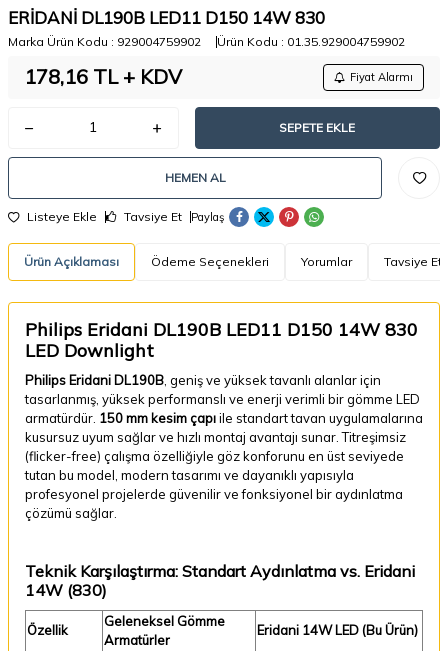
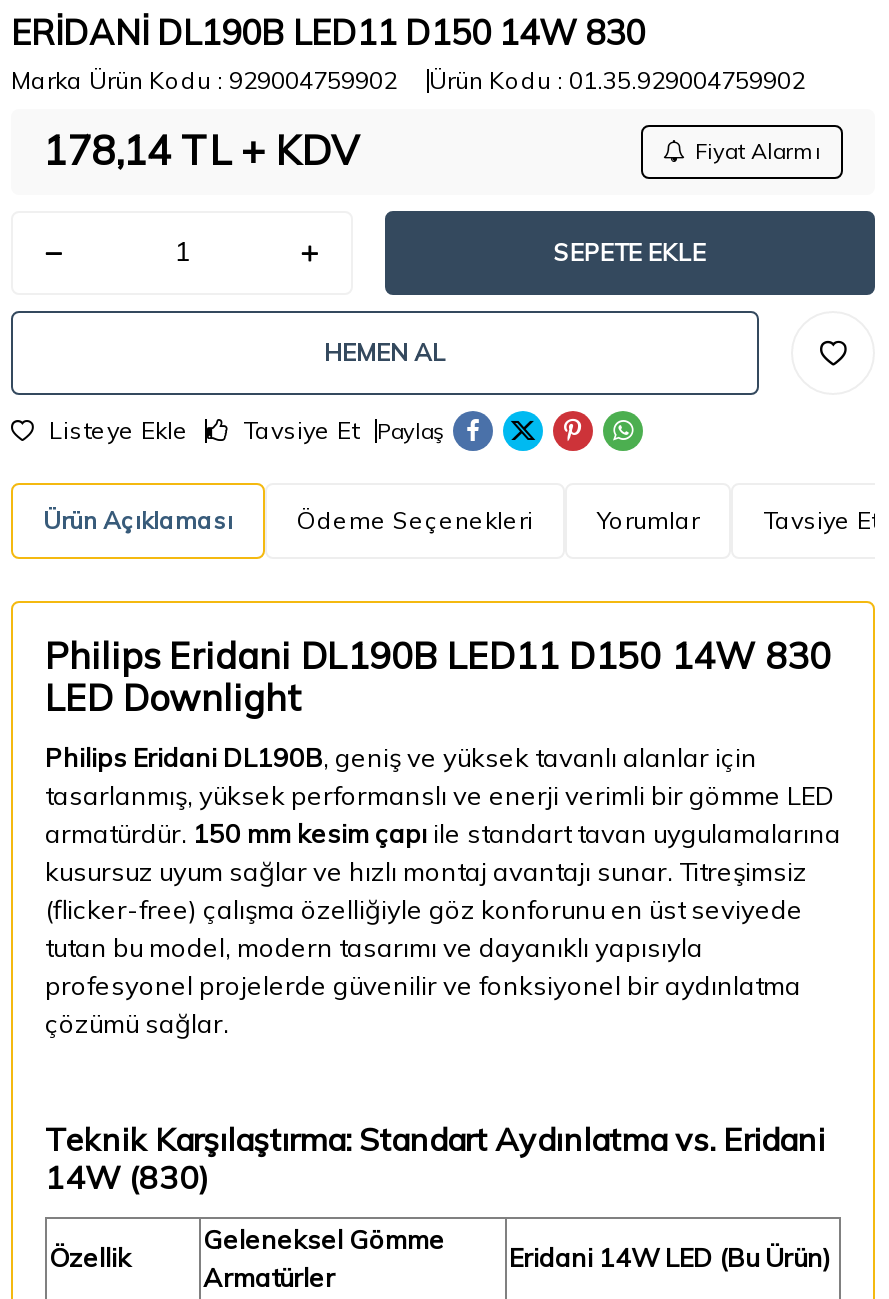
- 178,16 TL + KDV
+ 178,14 TL + KDV
